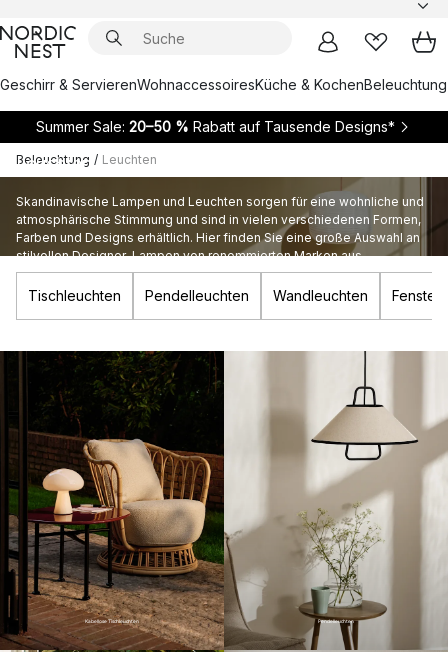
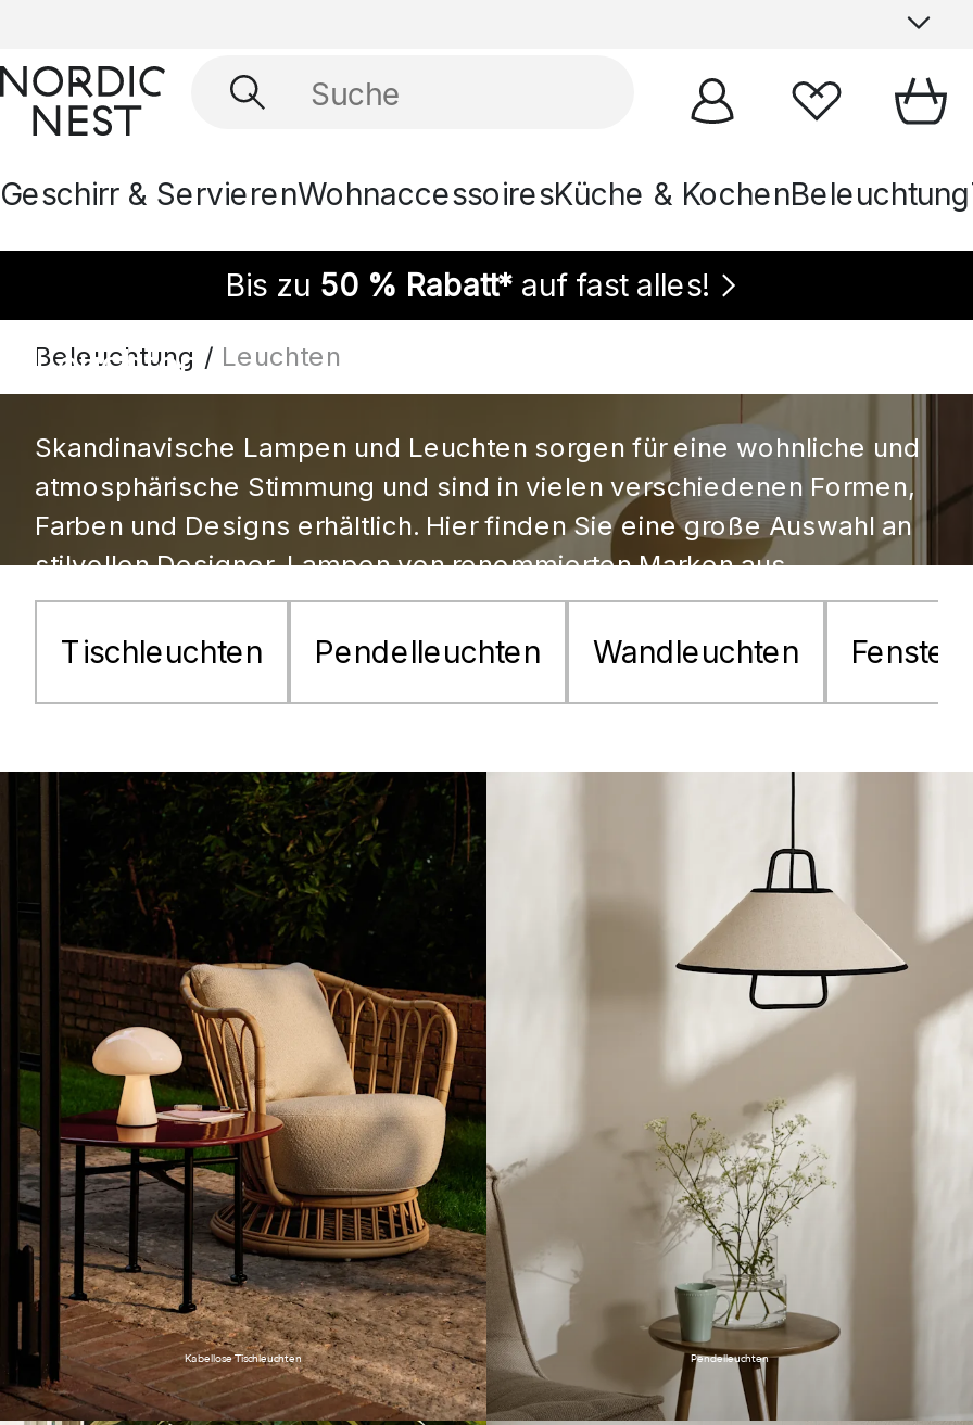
- Summer Sale: 20–50 % Rabatt auf Tausende Designs*
+ Bis zu 50 % Rabatt* auf fast alles!
